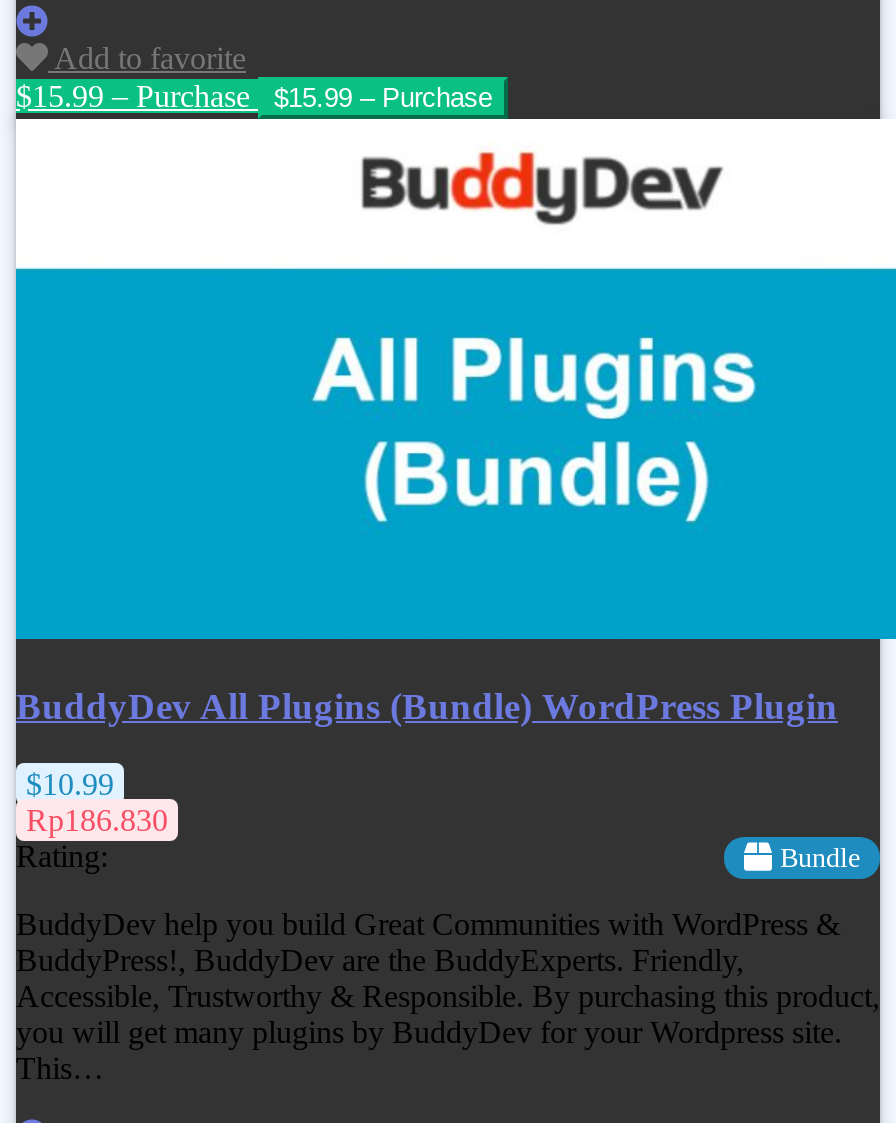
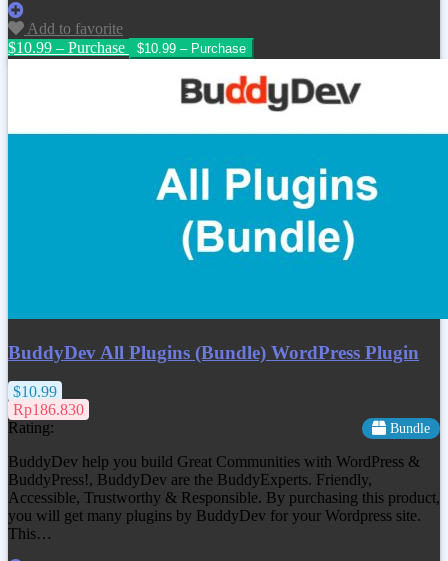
- $15.99 – Purchase
+ $10.99 – Purchase
